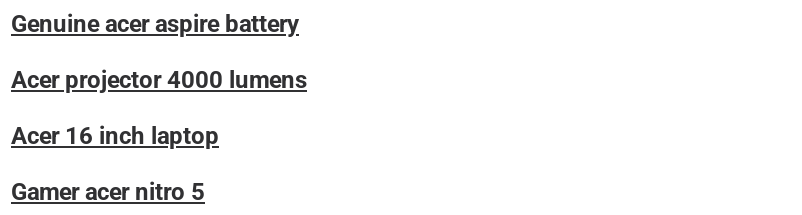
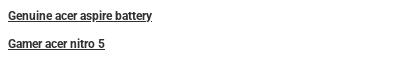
- Acer projector 4000 lumens
- Acer 16 inch laptop
